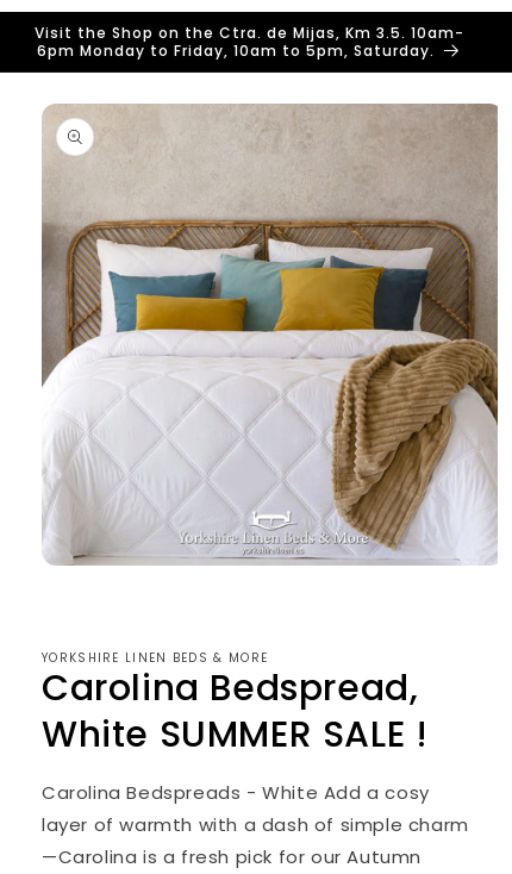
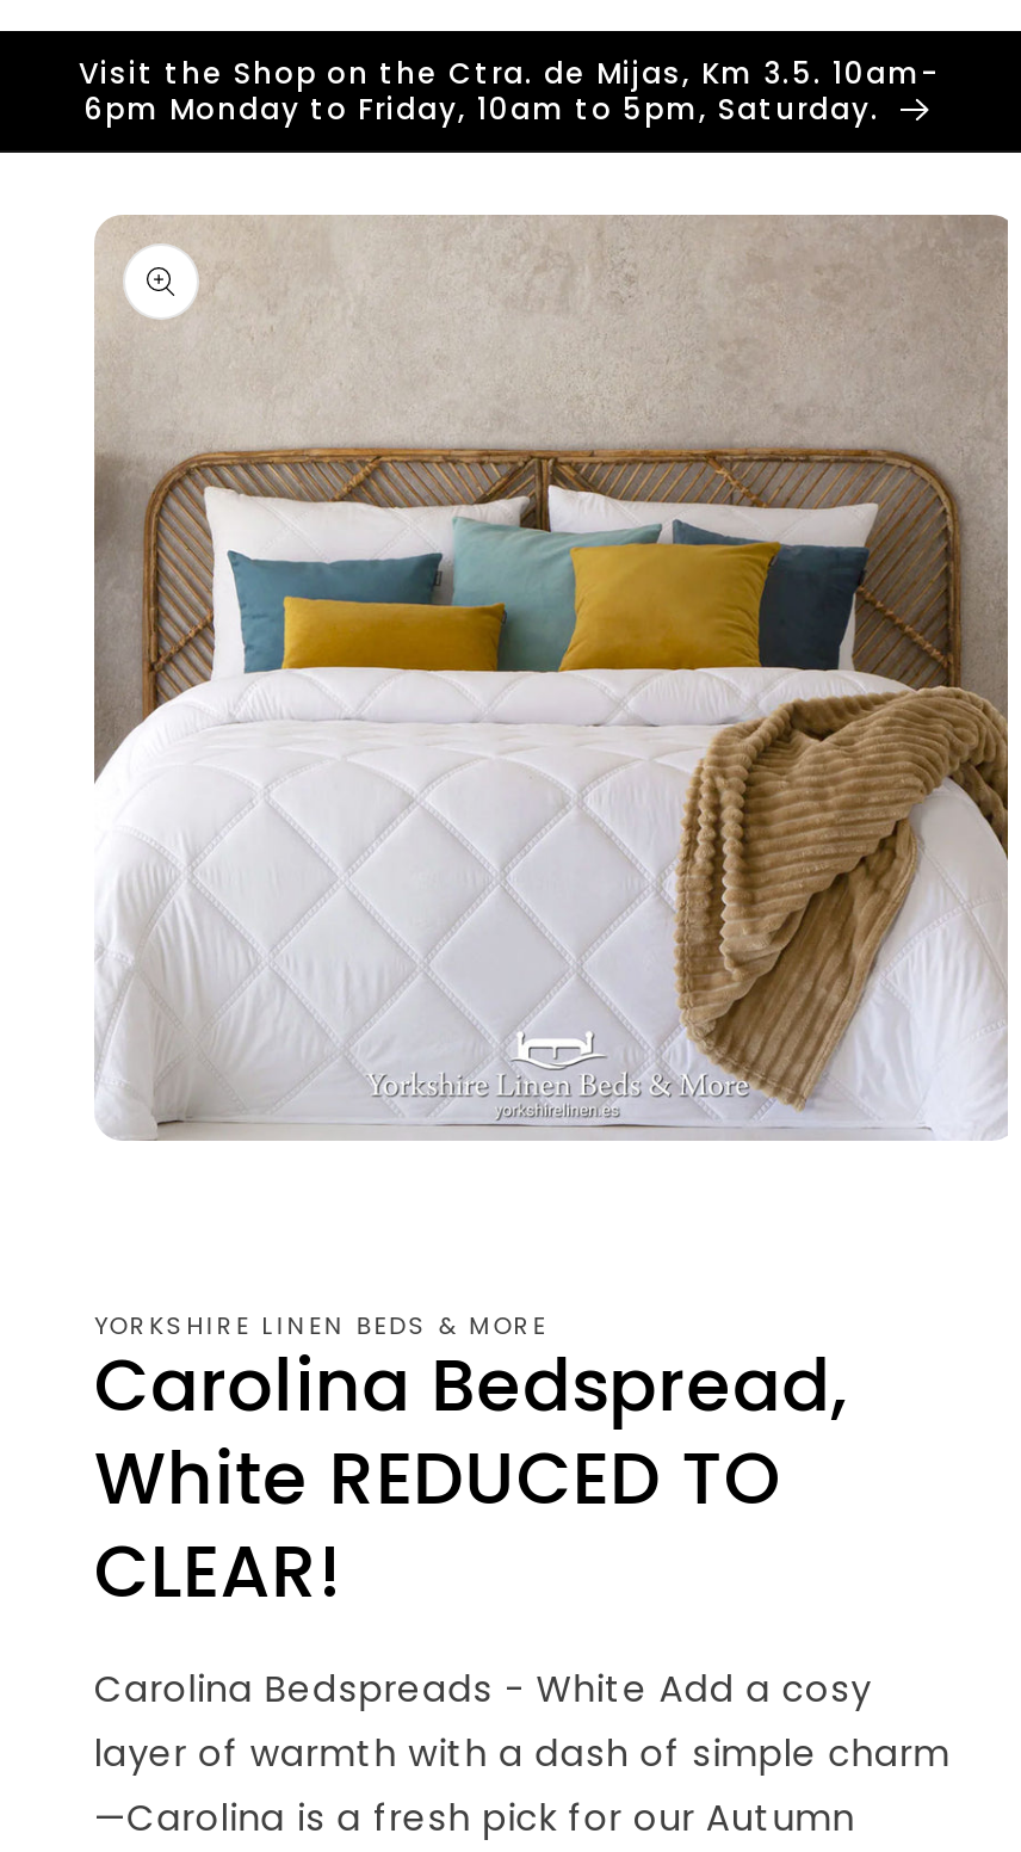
- White SUMMER SALE !
+ White REDUCED TO
+ CLEAR!
